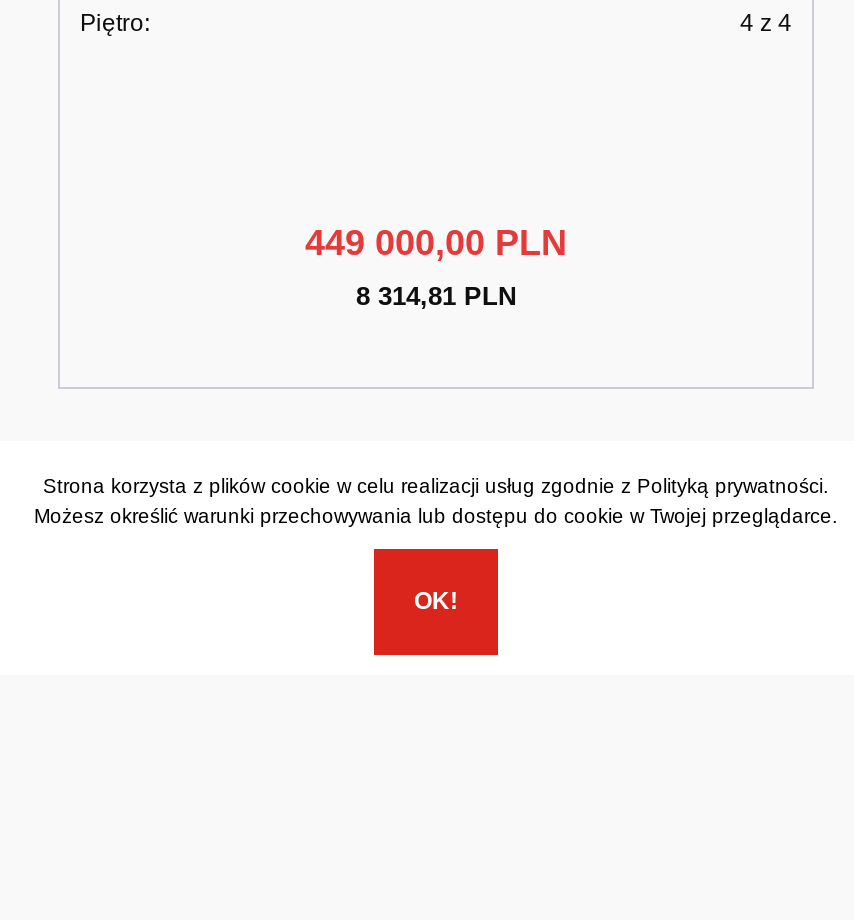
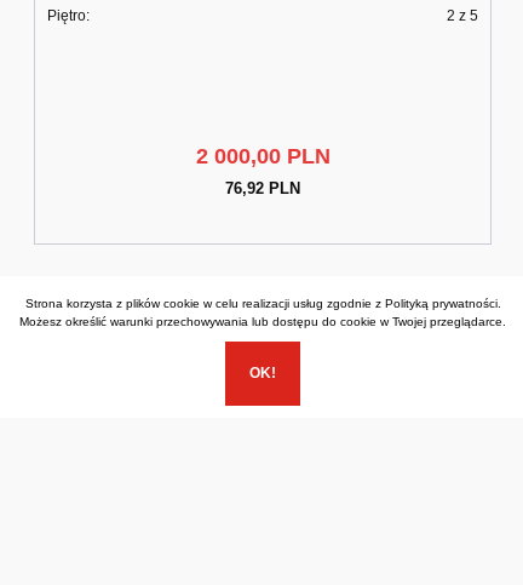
- 4 z 4
+ 2 z 5

- 449 000,00 PLN
+ 2 000,00 PLN

- 8 314,81 PLN
+ 76,92 PLN
